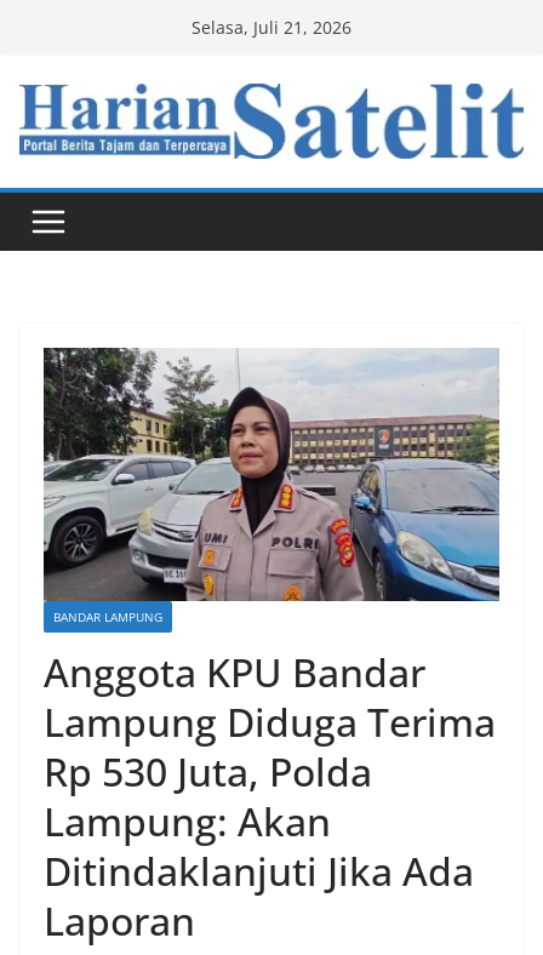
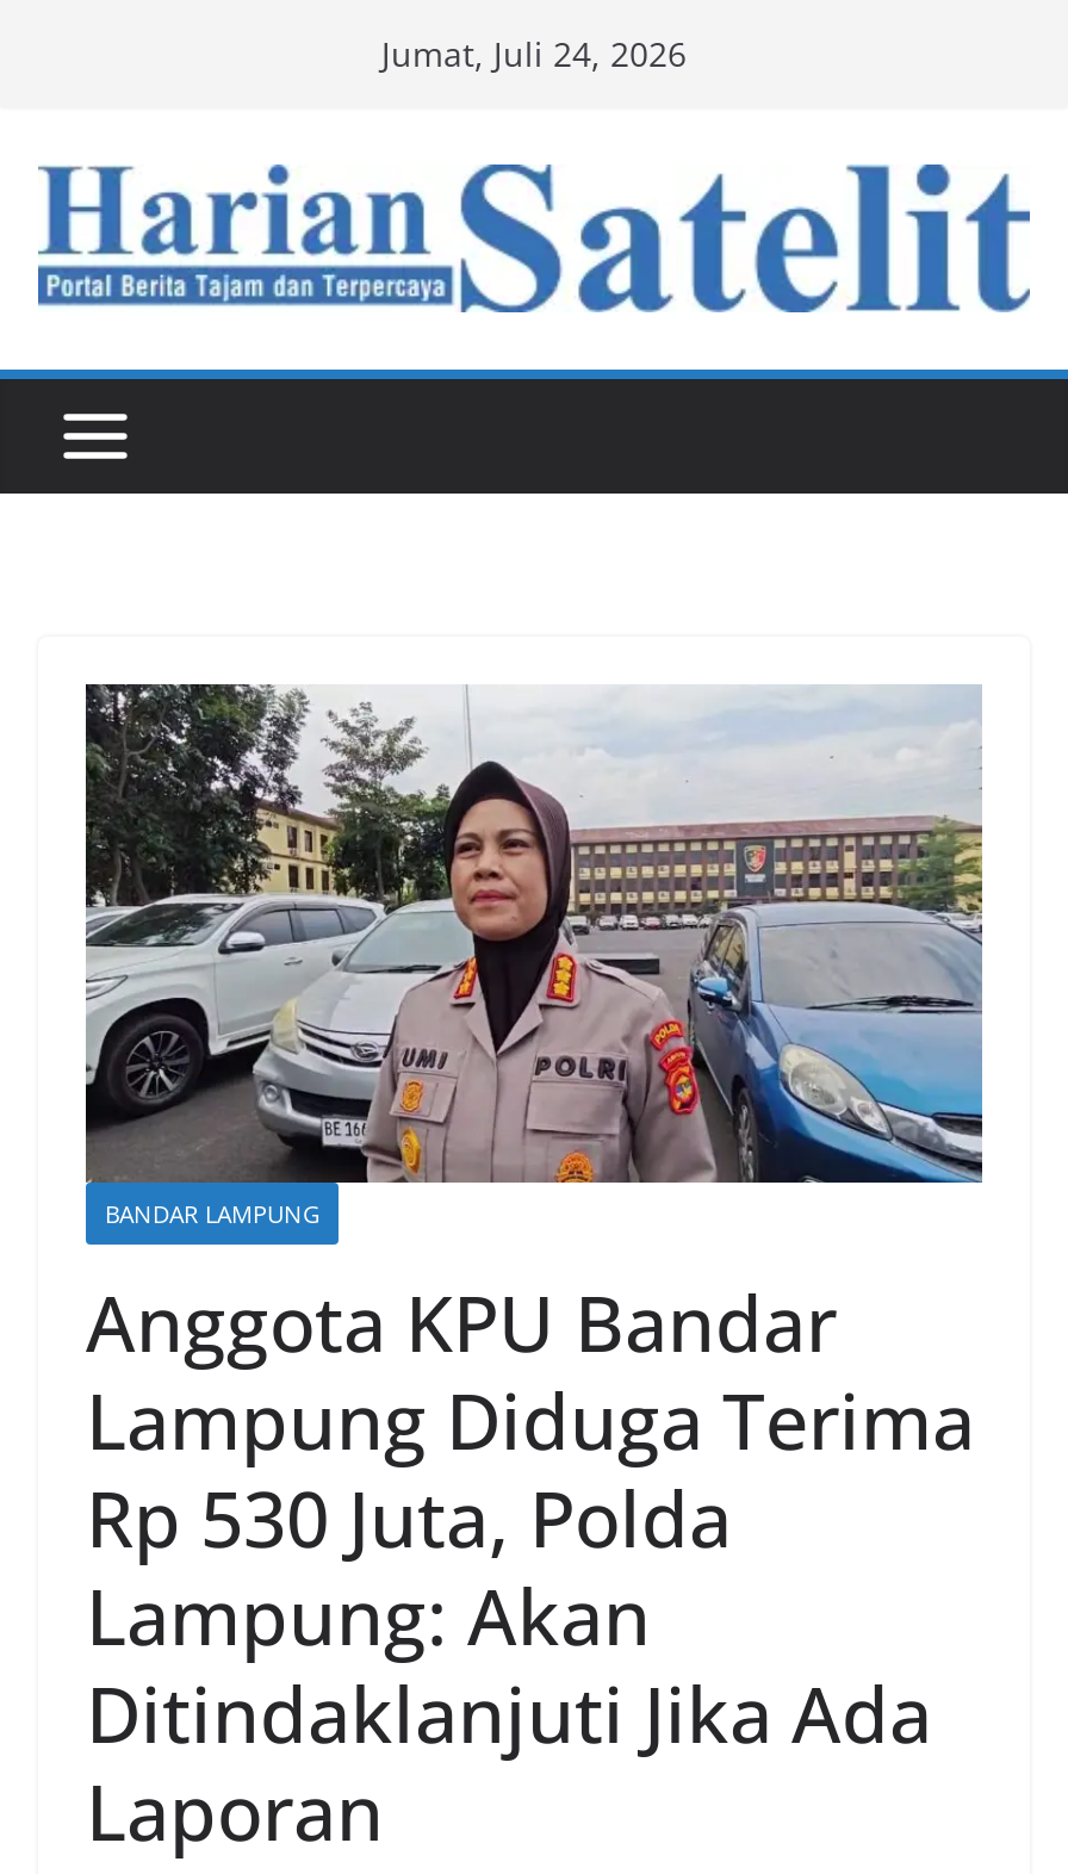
- Selasa, Juli 21, 2026
+ Jumat, Juli 24, 2026
